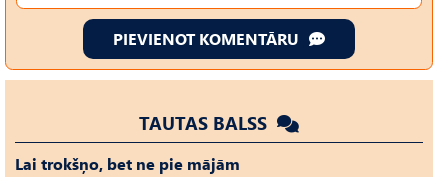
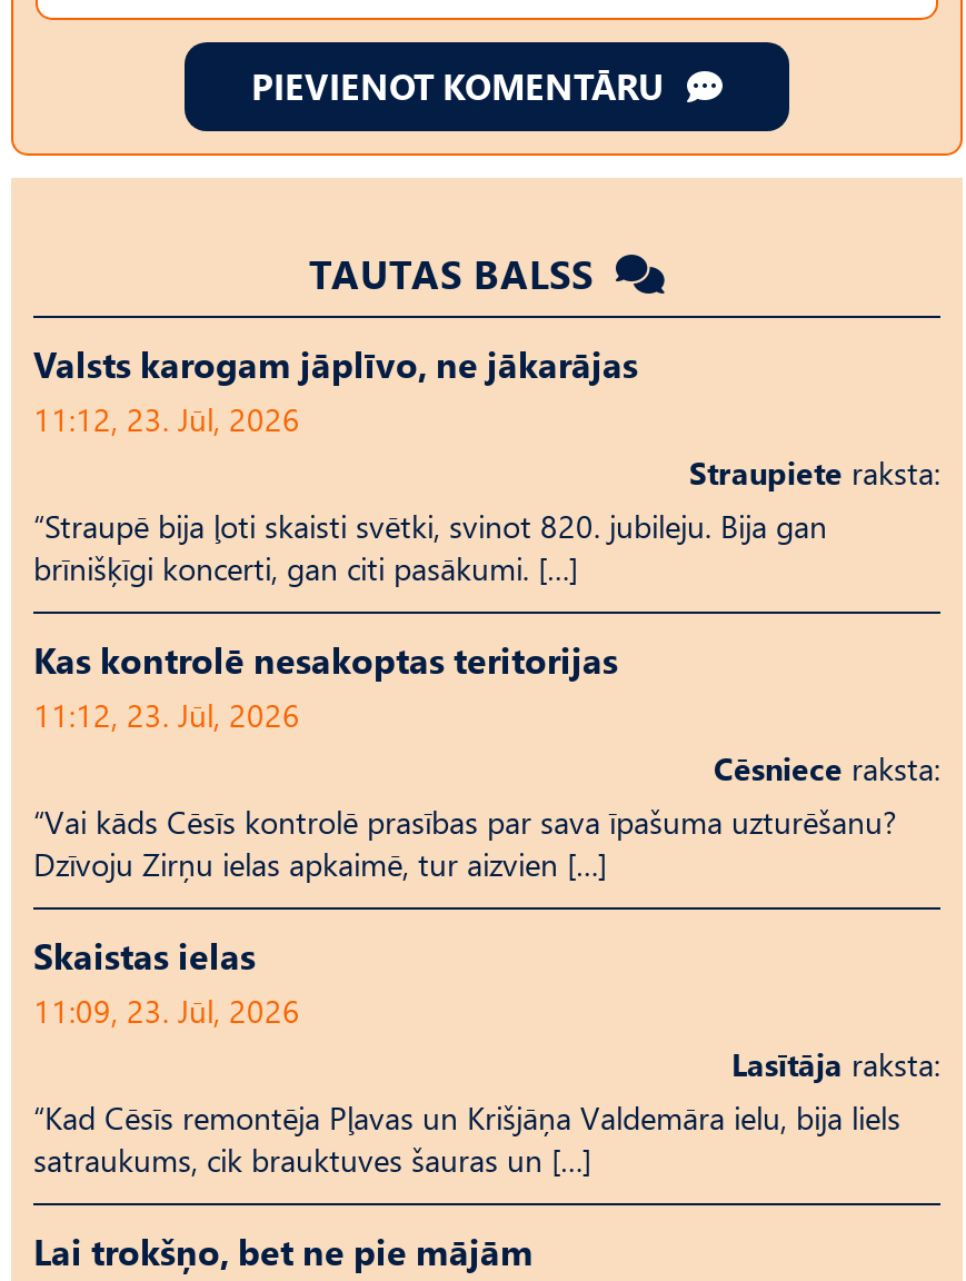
+ Valsts karogam jāplīvo, ne jākarājas
+ 11:12, 23. Jūl, 2026
+ Straupiete raksta:
+ “Straupē bija ļoti skaisti svētki, svinot 820. jubileju. Bija gan
+ brīnišķīgi koncerti, gan citi pasākumi. […]
+ Kas kontrolē nesakoptas teritorijas
+ 11:12, 23. Jūl, 2026
+ Cēsniece raksta:
+ “Vai kāds Cēsīs kontrolē prasības par sava īpašuma uzturēšanu?
+ Dzīvoju Zirņu ielas apkaimē, tur aizvien […]
+ Skaistas ielas
+ 11:09, 23. Jūl, 2026
+ Lasītāja raksta:
+ “Kad Cēsīs remontēja Pļavas un Krišjāņa Valdemāra ielu, bija liels
+ satraukums, cik brauktuves šauras un […]
